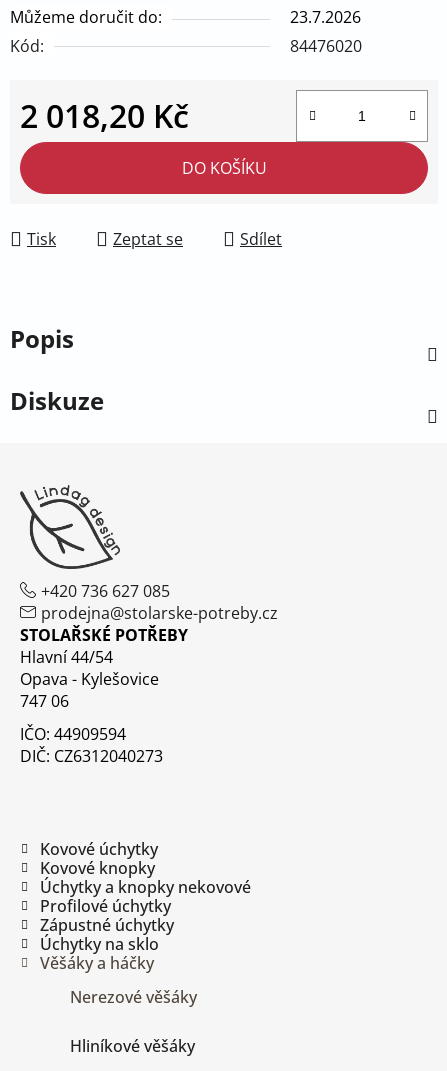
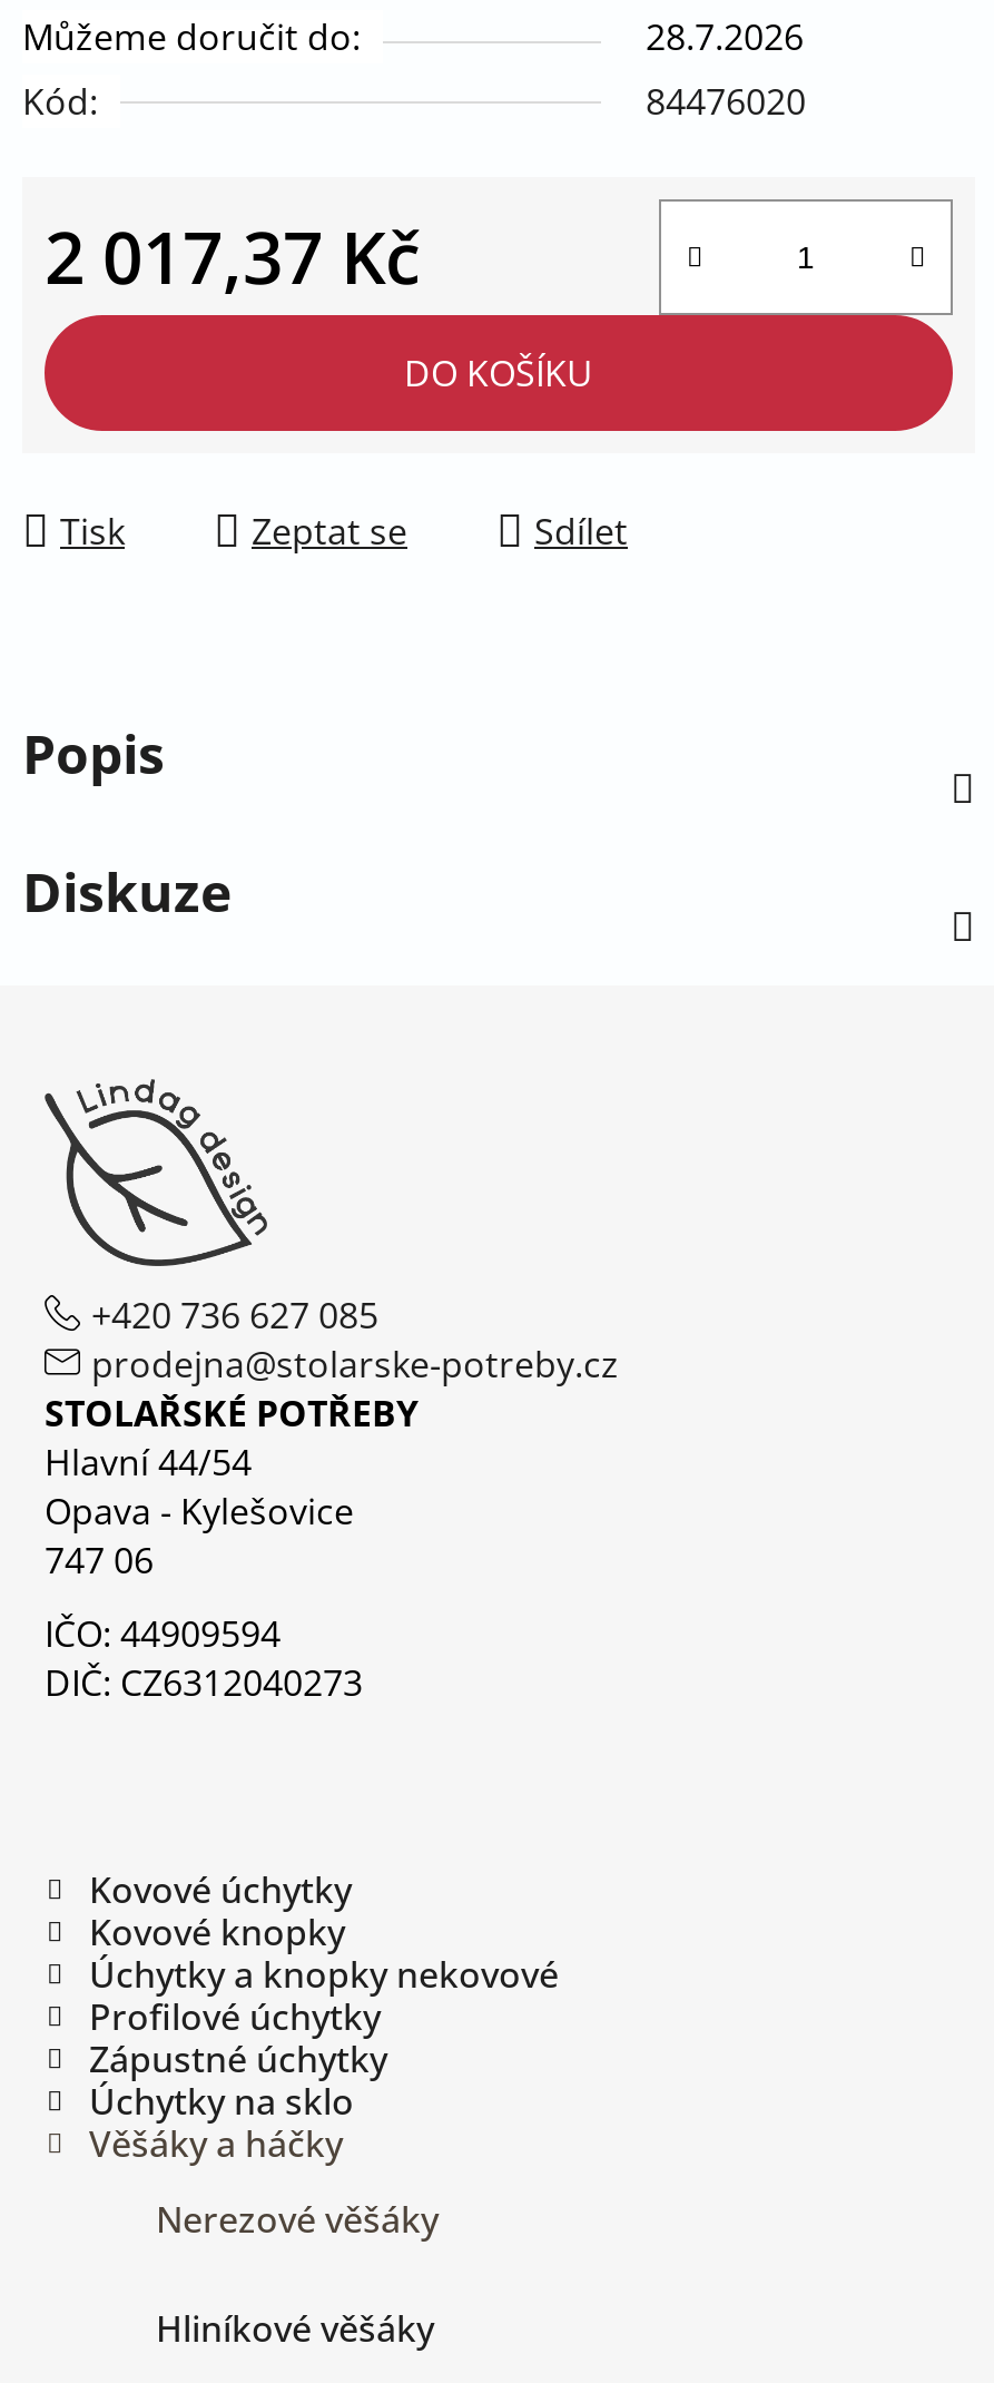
- 23.7.2026
+ 28.7.2026

- 2 018,20 Kč
+ 2 017,37 Kč
